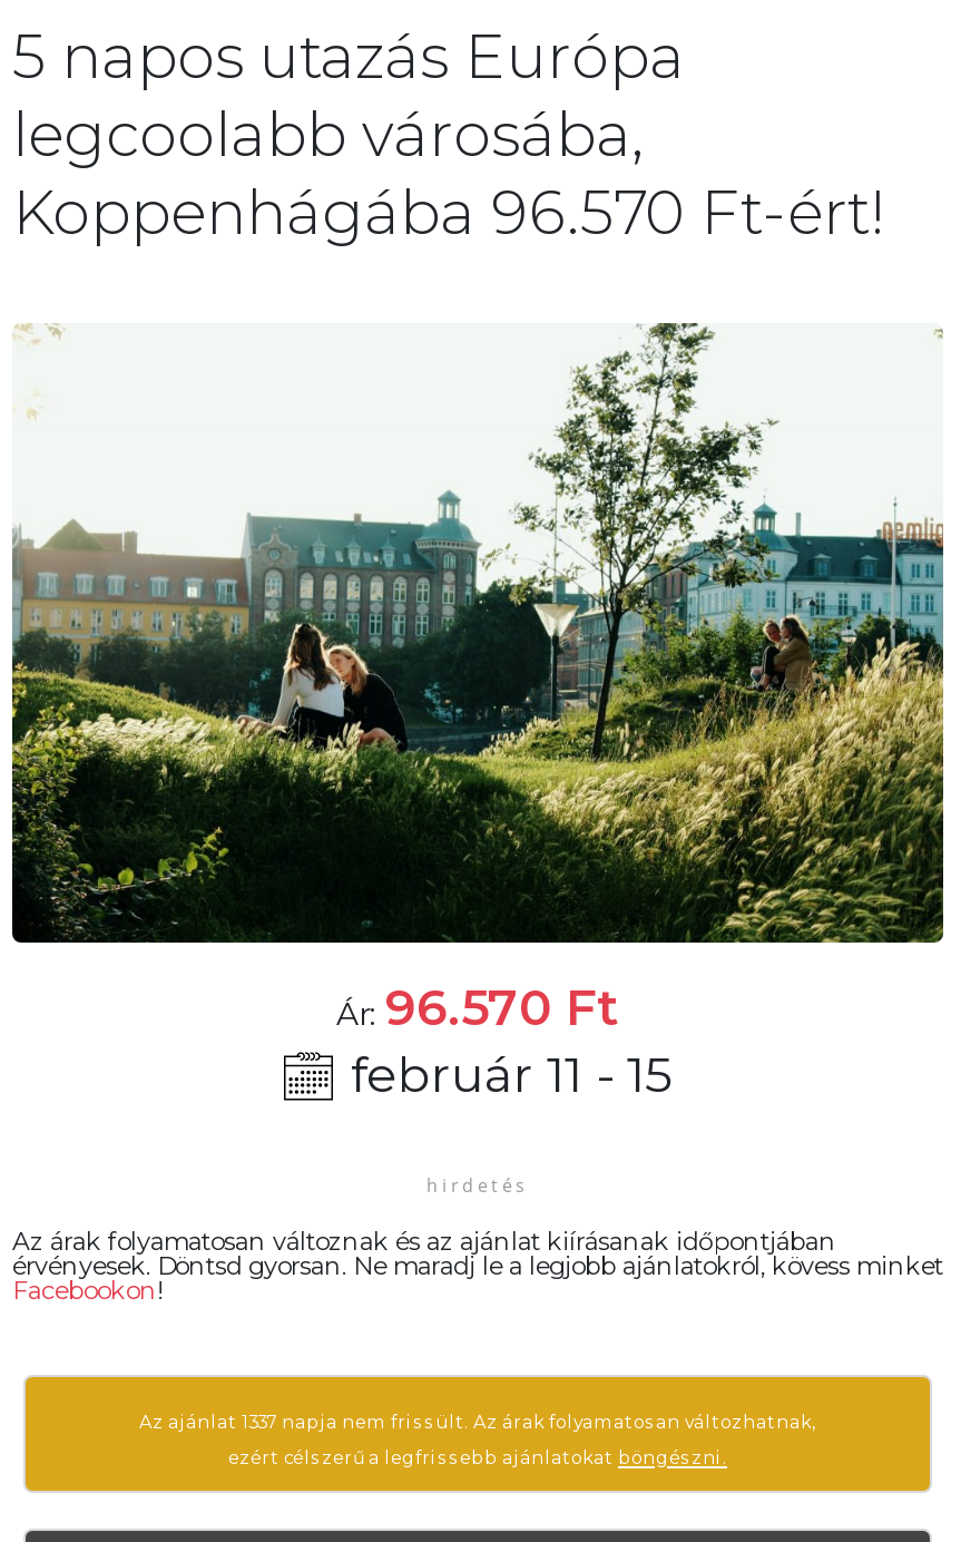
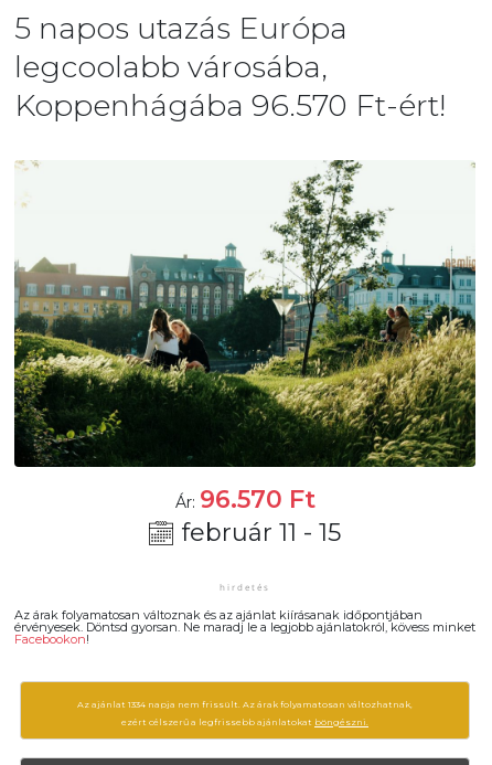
- Az ajánlat 1337 napja nem frissült. Az árak folyamatosan változhatnak,
+ Az ajánlat 1334 napja nem frissült. Az árak folyamatosan változhatnak,
